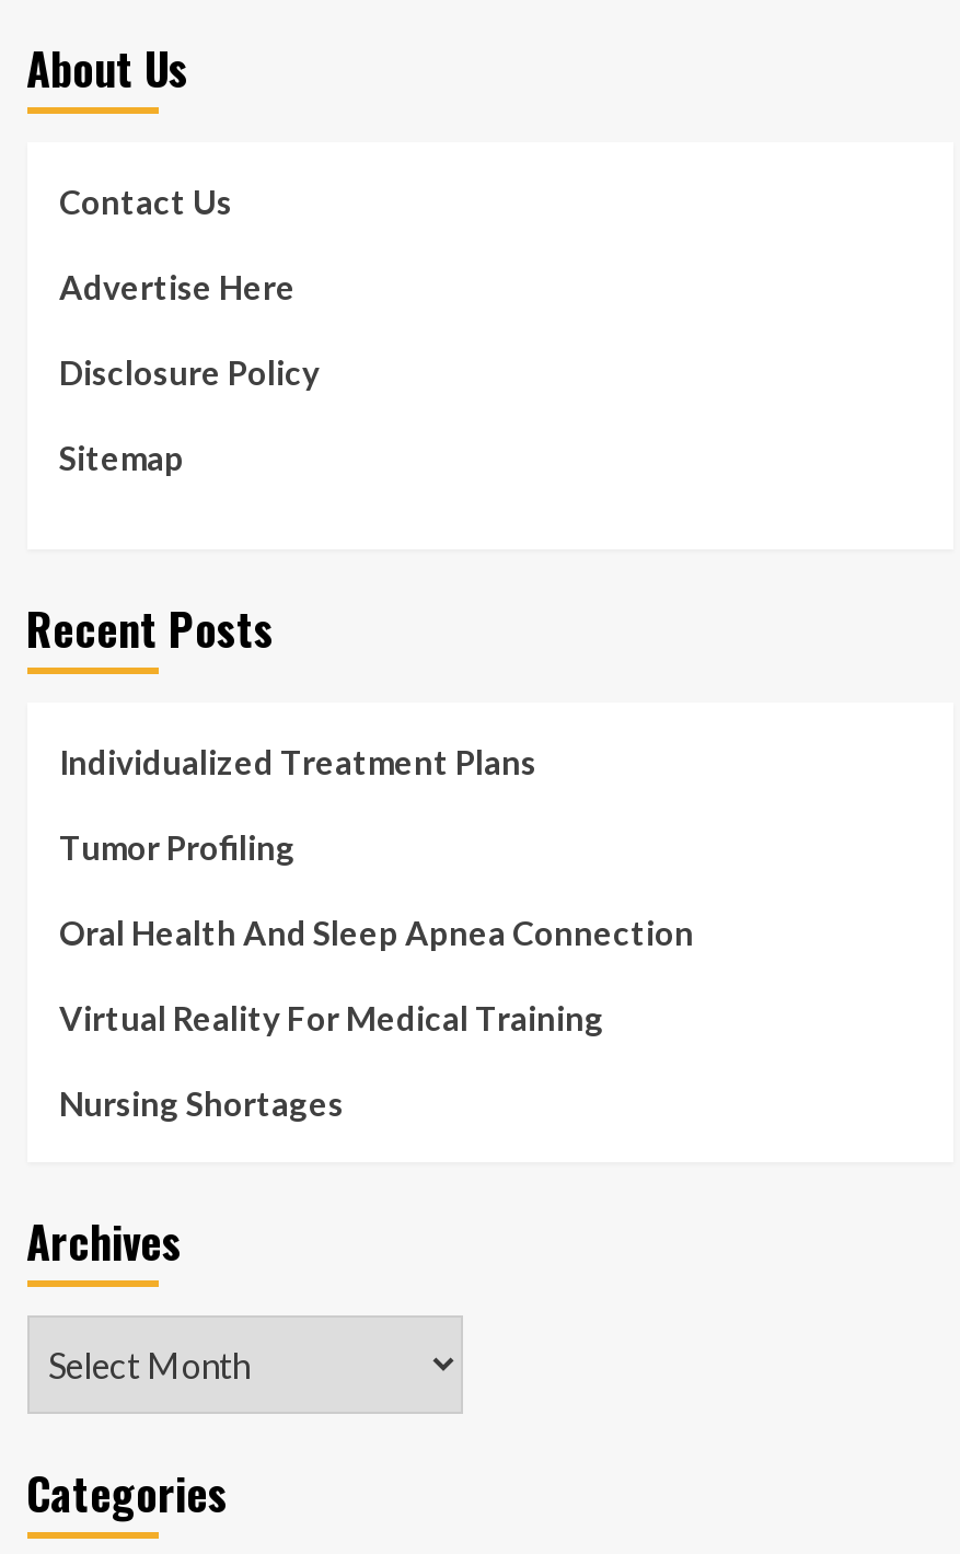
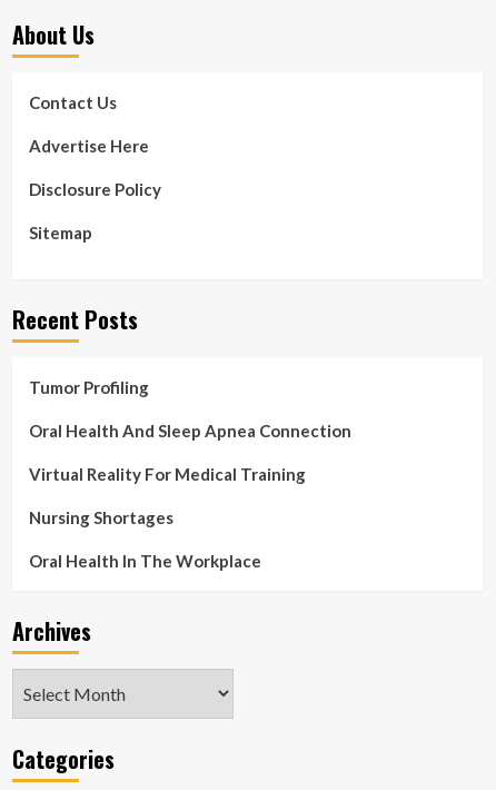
- Individualized Treatment Plans

moved up: Tumor Profiling | Oral Health And Sleep Apnea Connection | Virtual Reality For Medical Training | Nursing Shortages

+ Oral Health In The Workplace
